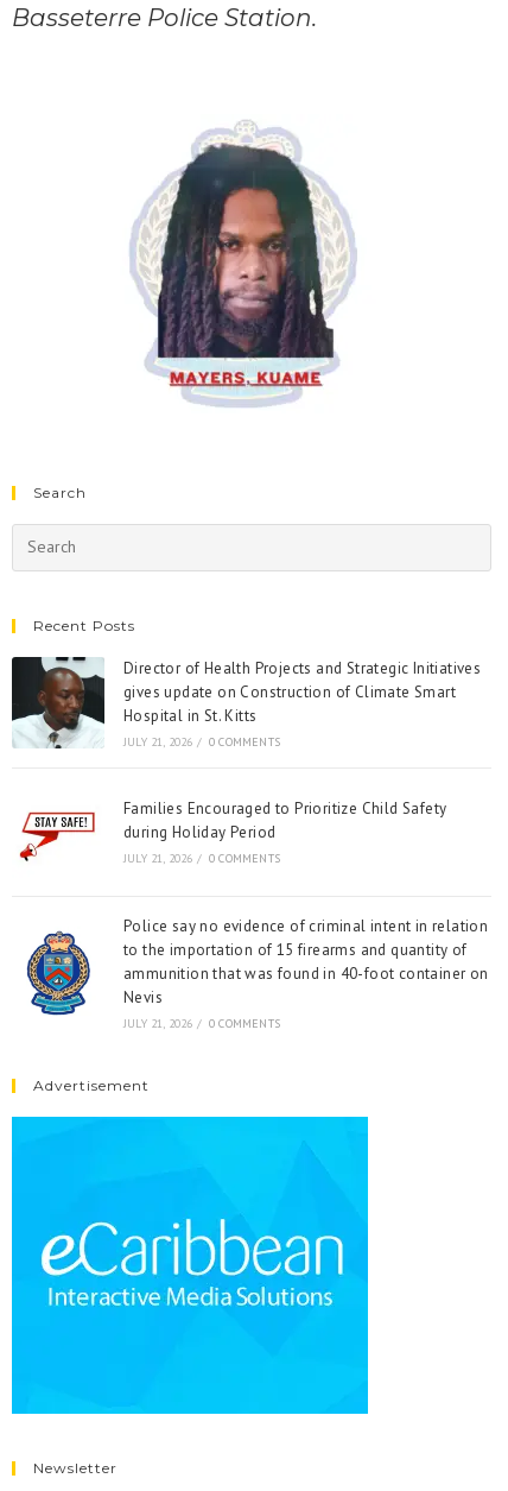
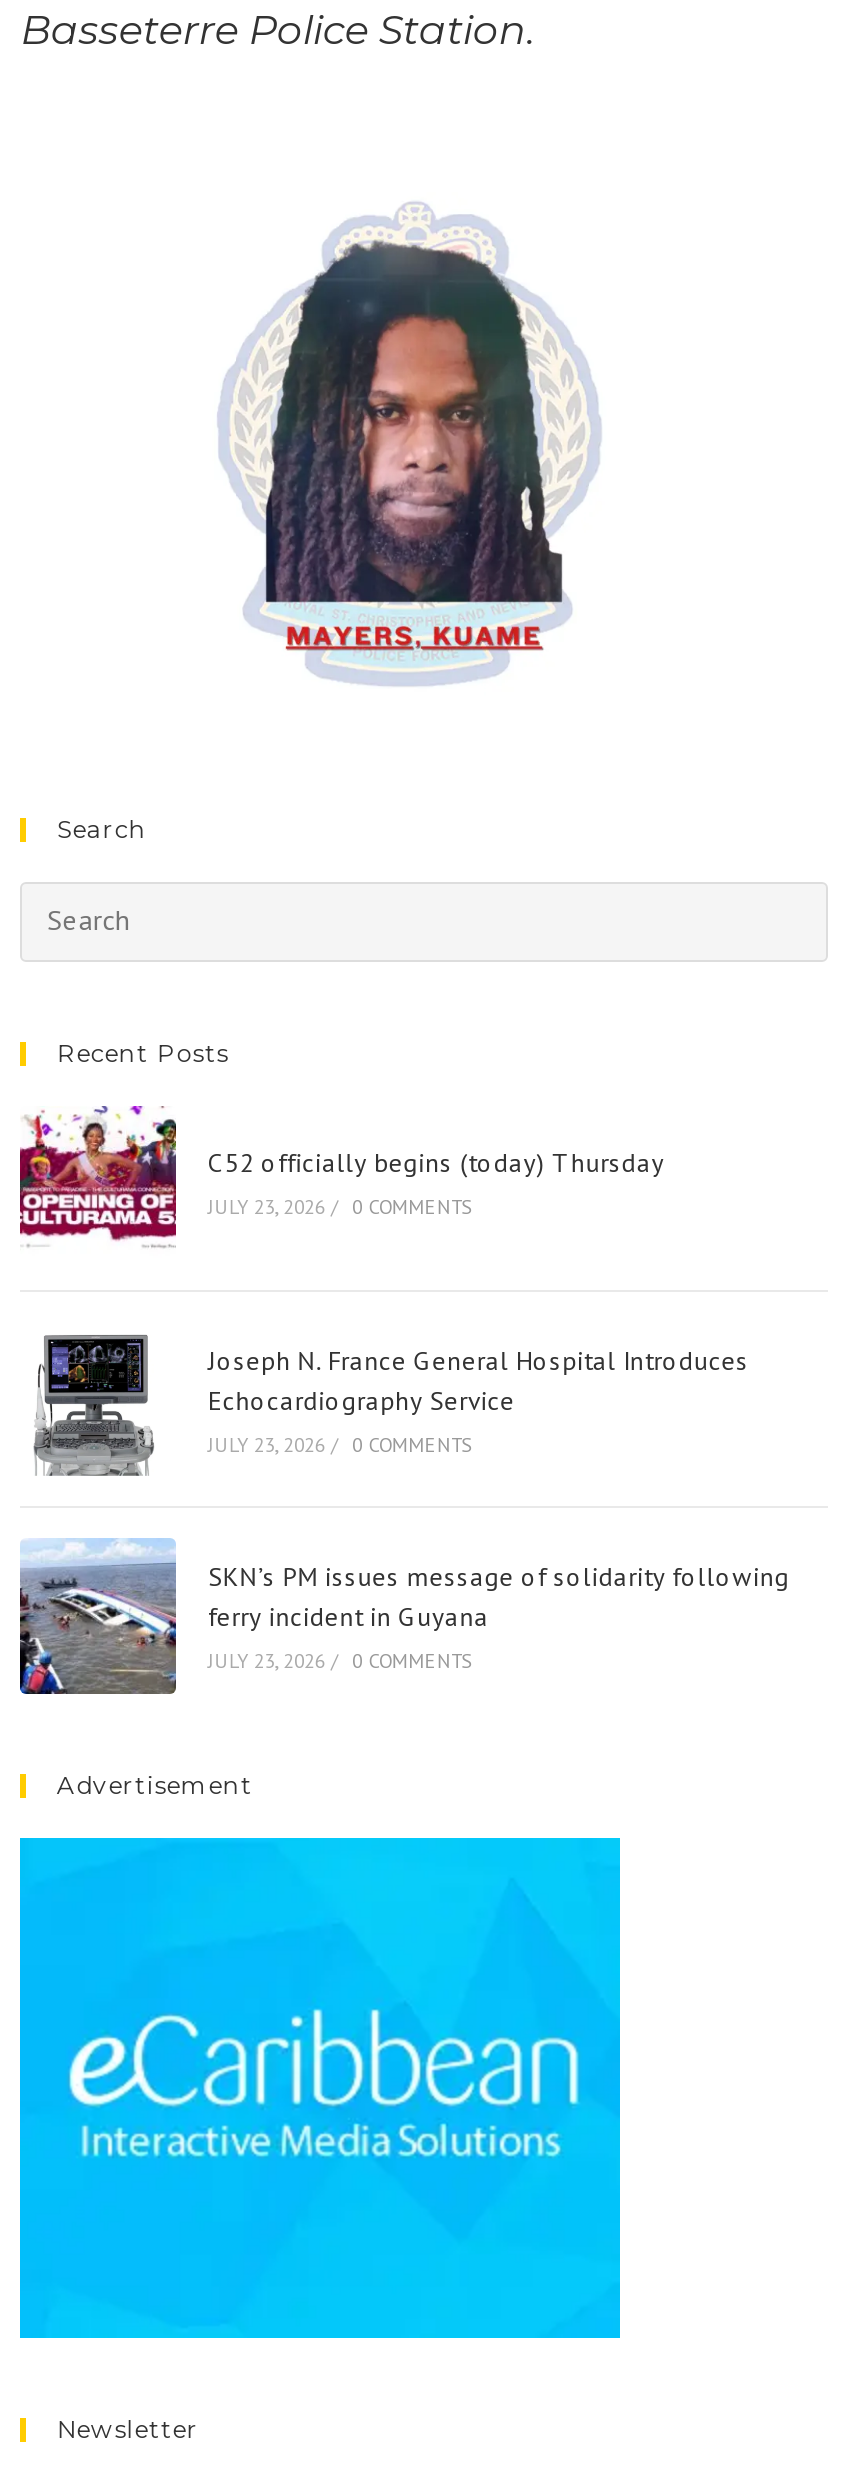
- [image]
- Director of Health Projects and Strategic Initiatives
- gives update on Construction of Climate Smart
- Hospital in St. Kitts
- JULY 21, 2026 / 0 COMMENTS
+ [image]
+ C52 officially begins (today) Thursday
+ JULY 23, 2026 / 0 COMMENTS

- [image]
- Families Encouraged to Prioritize Child Safety
- during Holiday Period
- JULY 21, 2026 / 0 COMMENTS
+ [image]
+ Joseph N. France General Hospital Introduces
+ Echocardiography Service
+ JULY 23, 2026 / 0 COMMENTS

- [image]
- Police say no evidence of criminal intent in relation
- to the importation of 15 firearms and quantity of
- ammunition that was found in 40-foot container on
- Nevis
- JULY 21, 2026 / 0 COMMENTS
+ [image]
+ SKN’s PM issues message of solidarity following
+ ferry incident in Guyana
+ JULY 23, 2026 / 0 COMMENTS
